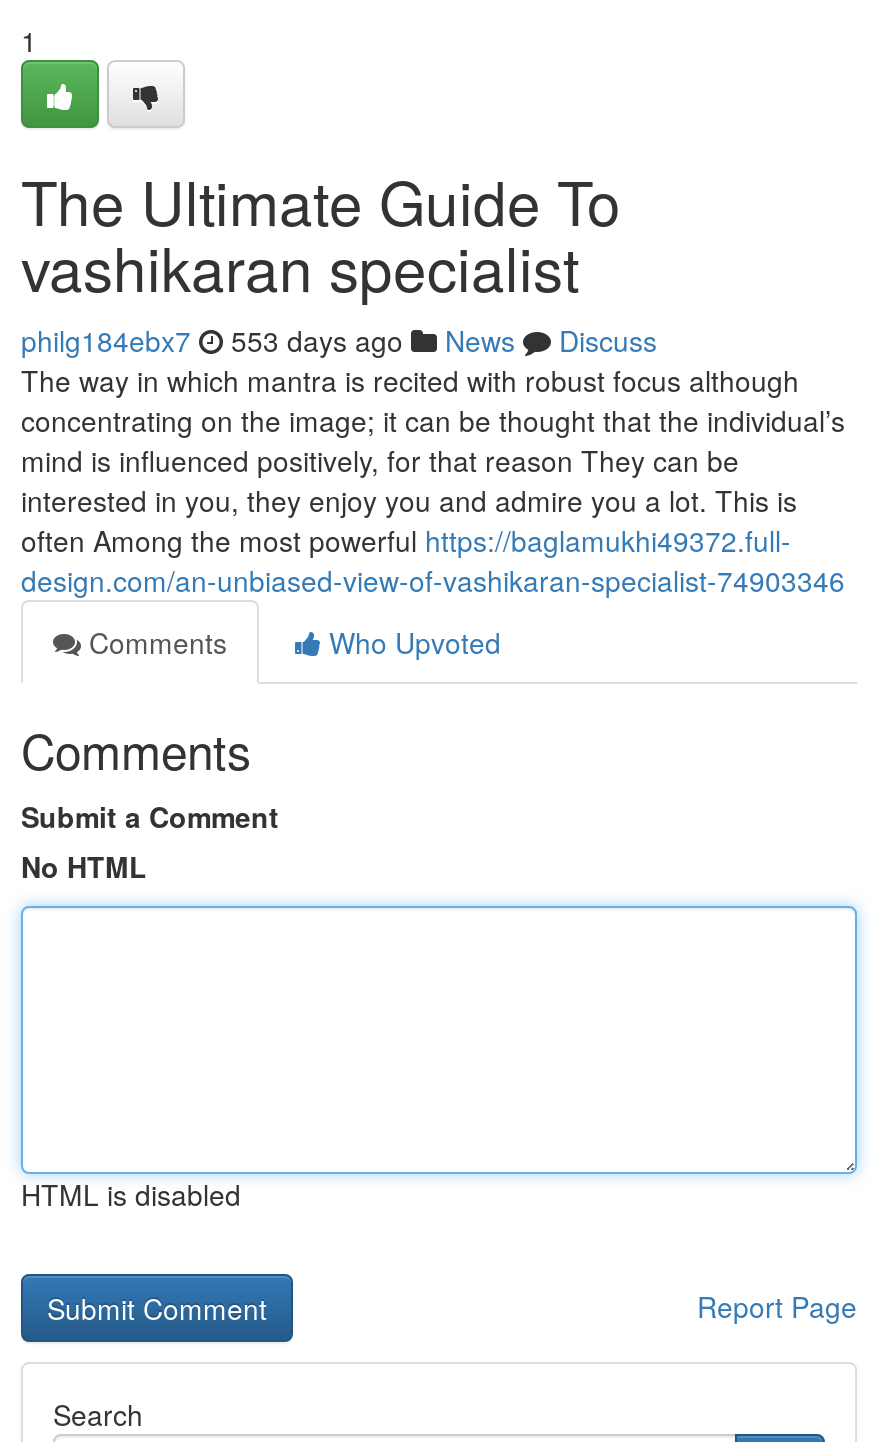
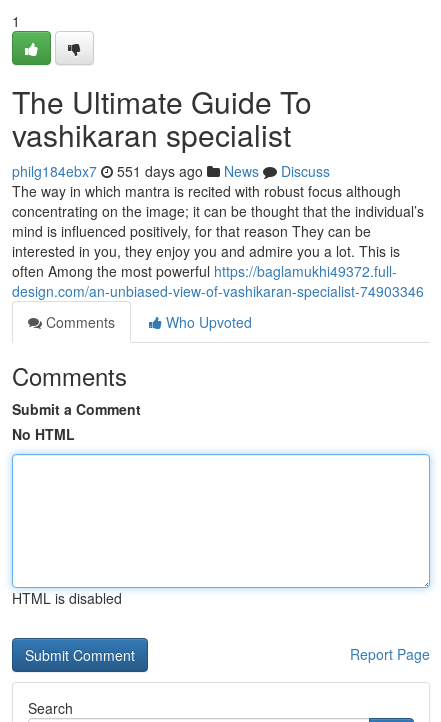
- philg184ebx7 553 days ago News Discuss
+ philg184ebx7 551 days ago News Discuss
